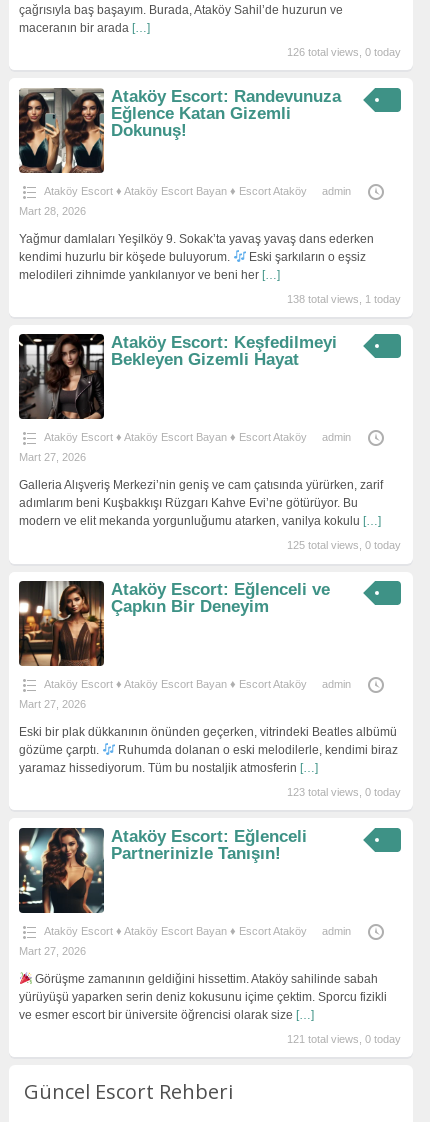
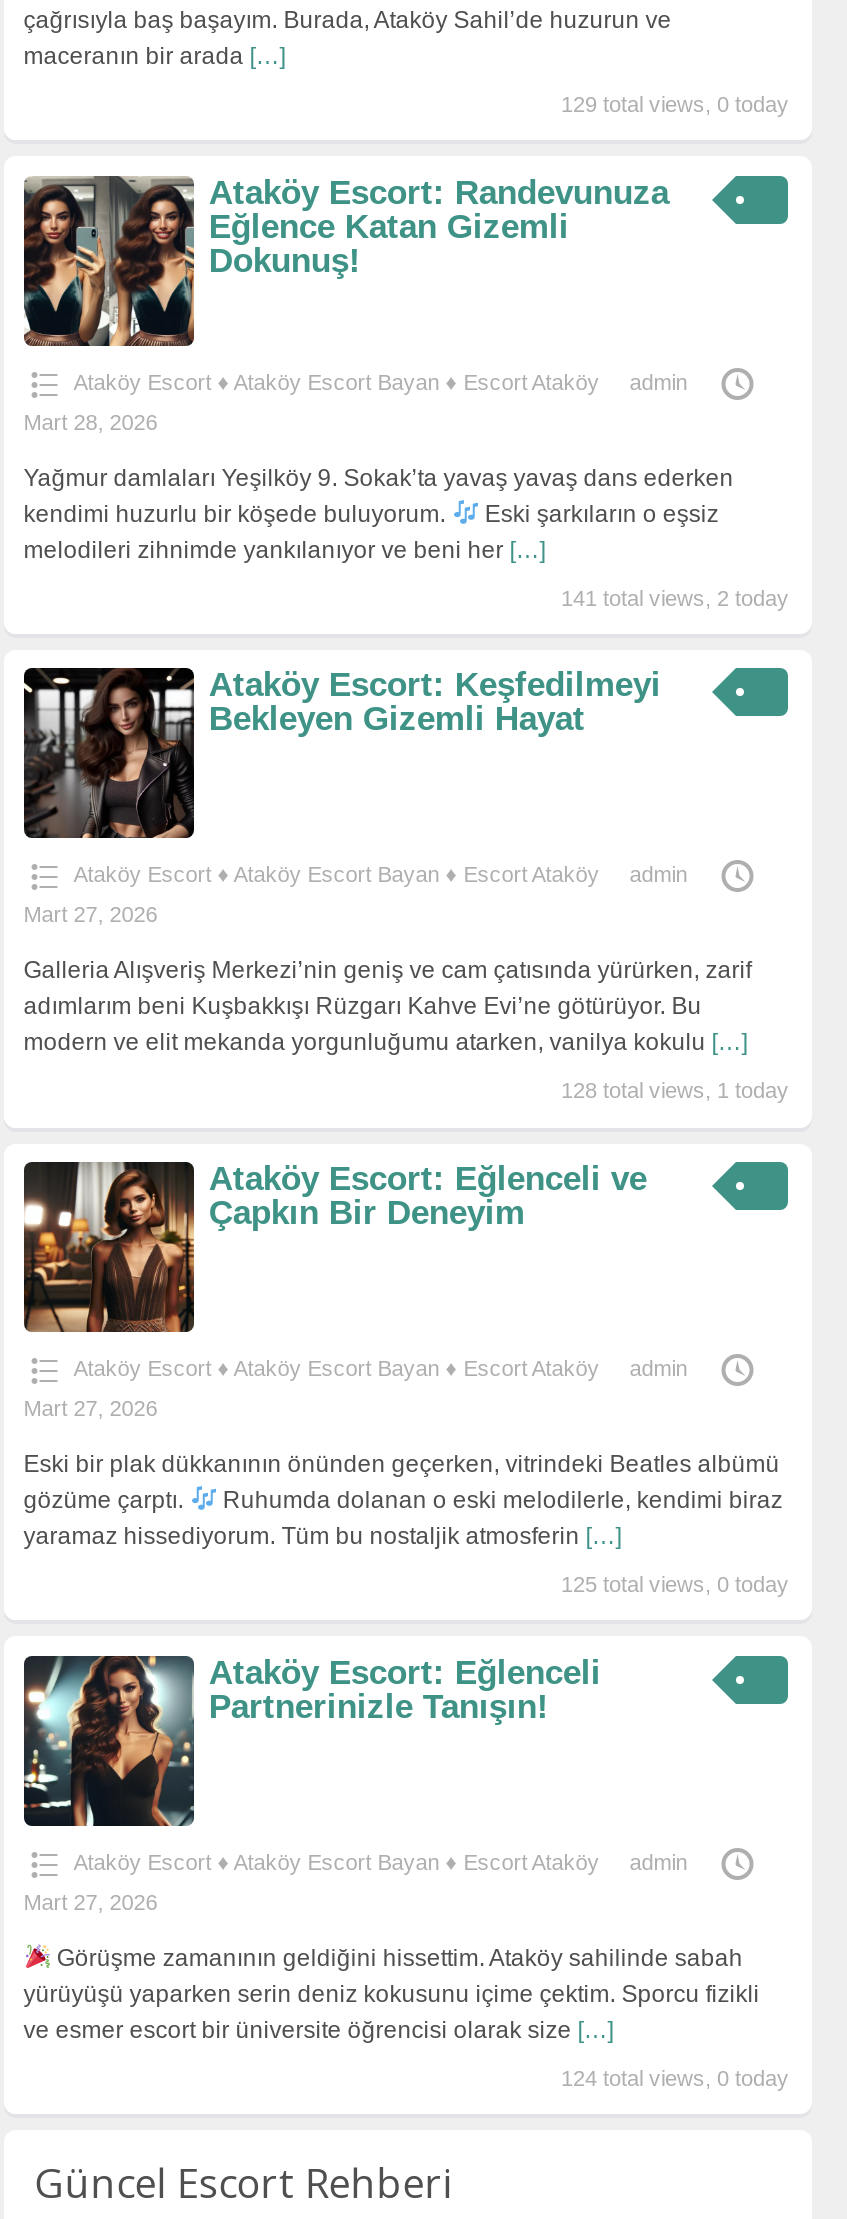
- 126 total views, 0 today
+ 129 total views, 0 today

- 138 total views, 1 today
+ 141 total views, 2 today

+ 128 total views, 1 today

moved down: 125 total views, 0 today

- 123 total views, 0 today

- 121 total views, 0 today
+ 124 total views, 0 today
